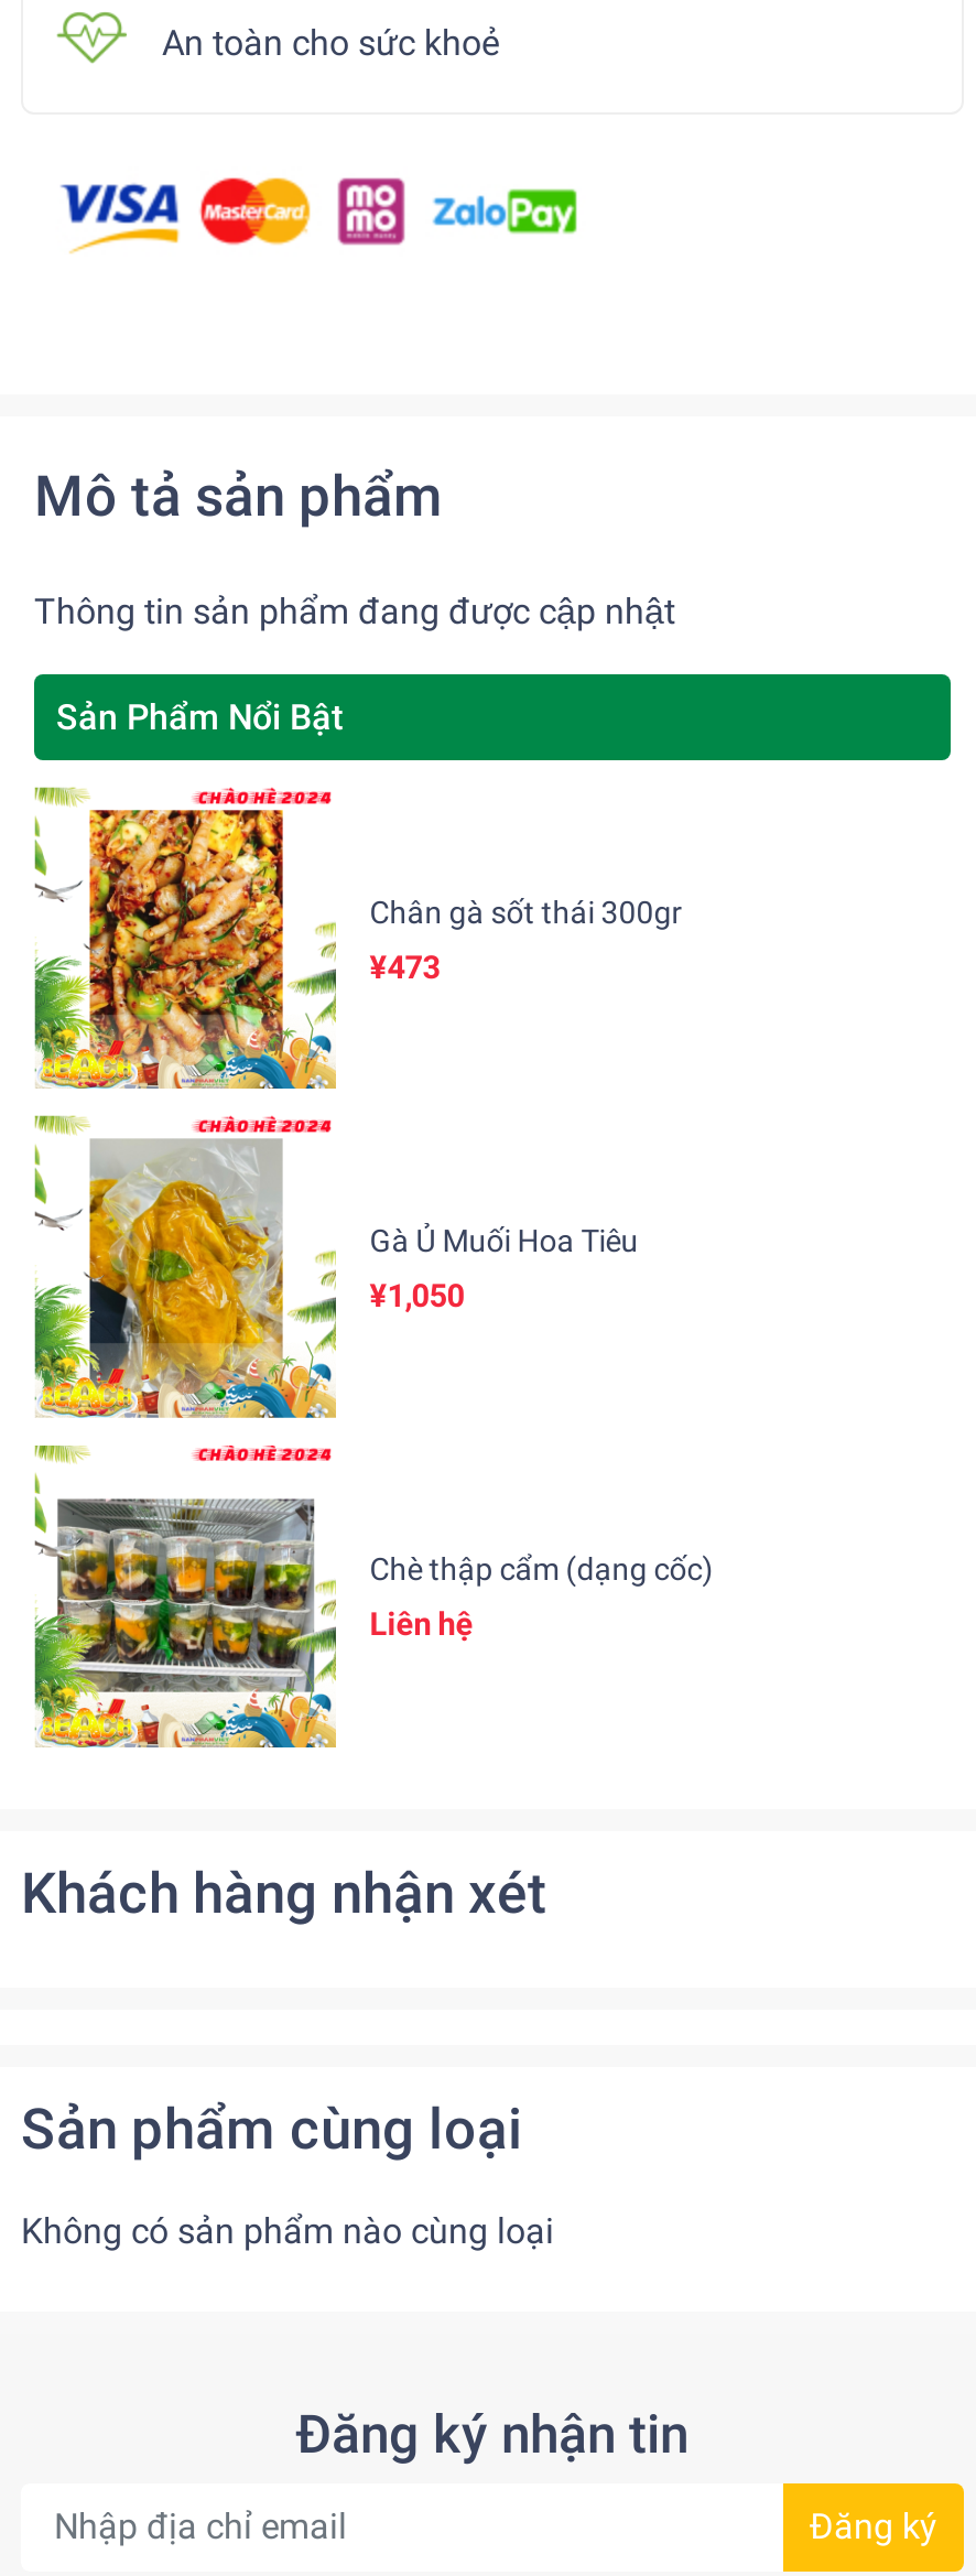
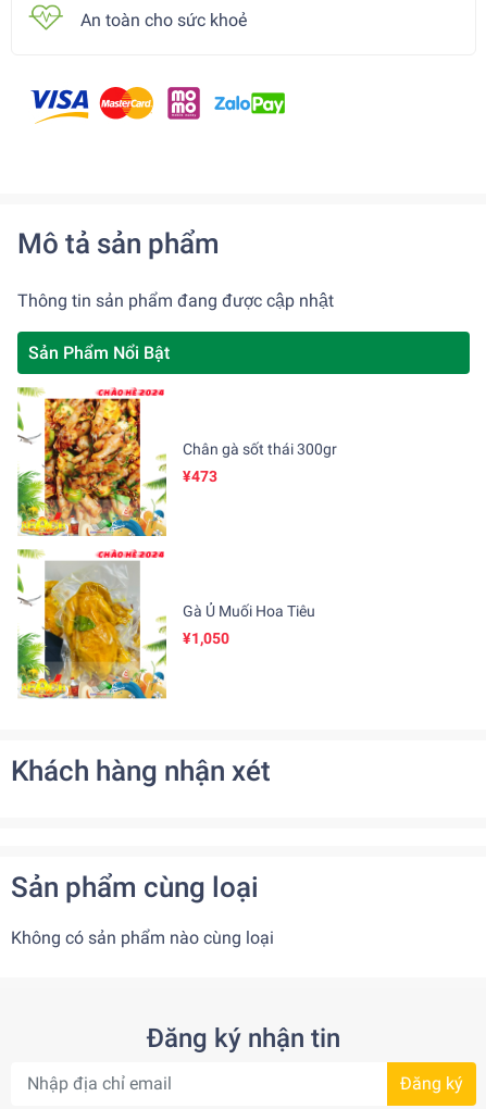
- [image]
- Chè thập cẩm (dạng cốc)
- Liên hệ
